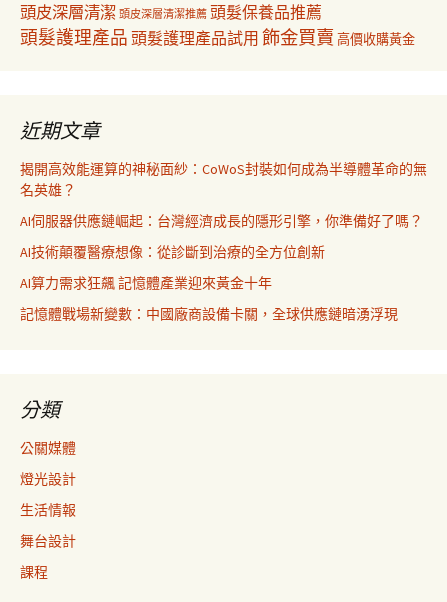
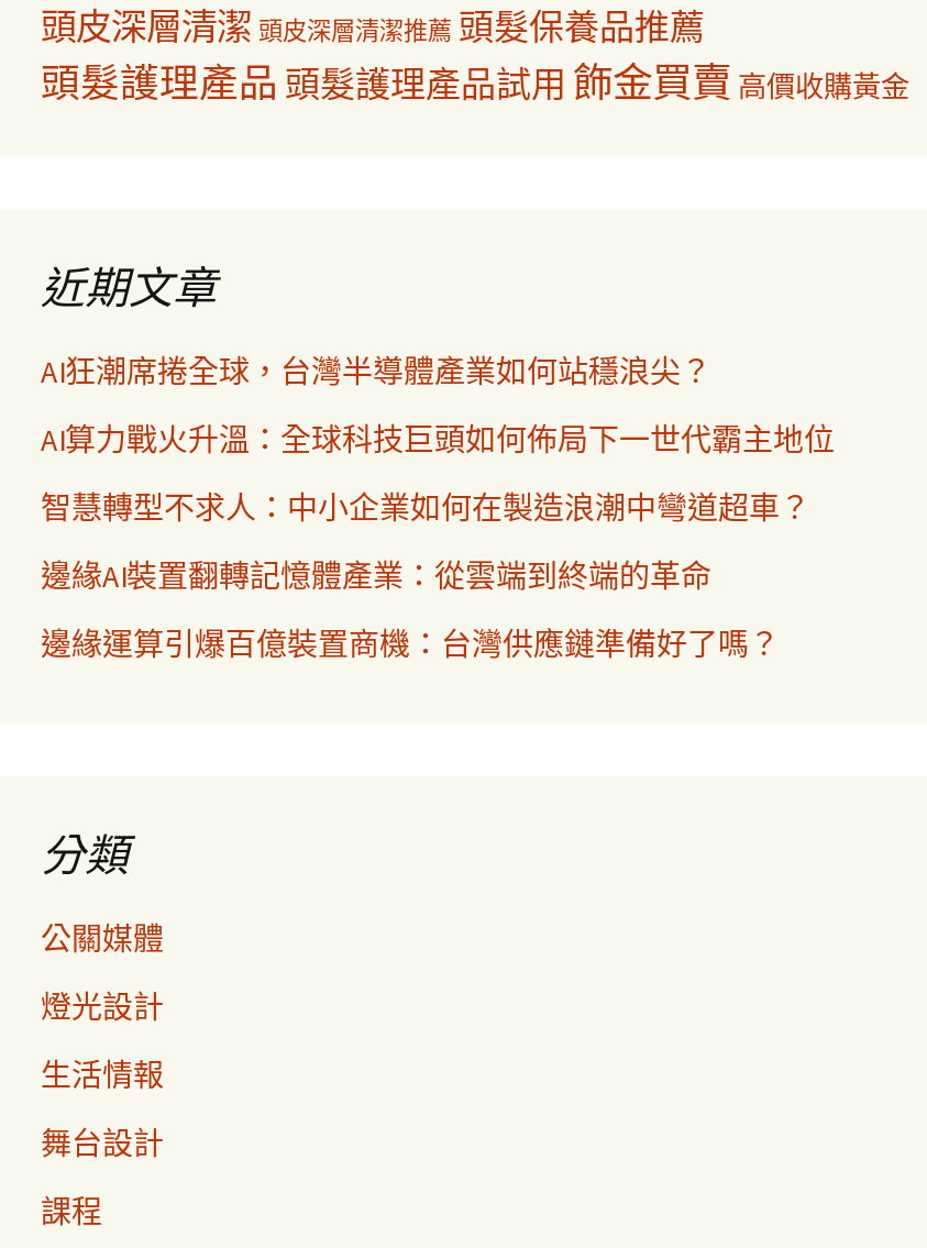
- 揭開高效能運算的神秘面紗：CoWoS封裝如何成為半導體革命的無
- 名英雄？
+ AI狂潮席捲全球，台灣半導體產業如何站穩浪尖？

- AI伺服器供應鏈崛起：台灣經濟成長的隱形引擎，你準備好了嗎？
+ AI算力戰火升溫：全球科技巨頭如何佈局下一世代霸主地位

- AI技術顛覆醫療想像：從診斷到治療的全方位創新
+ 智慧轉型不求人：中小企業如何在製造浪潮中彎道超車？

- AI算力需求狂飆 記憶體產業迎來黃金十年
+ 邊緣AI裝置翻轉記憶體產業：從雲端到終端的革命

- 記憶體戰場新變數：中國廠商設備卡關，全球供應鏈暗湧浮現
+ 邊緣運算引爆百億裝置商機：台灣供應鏈準備好了嗎？
